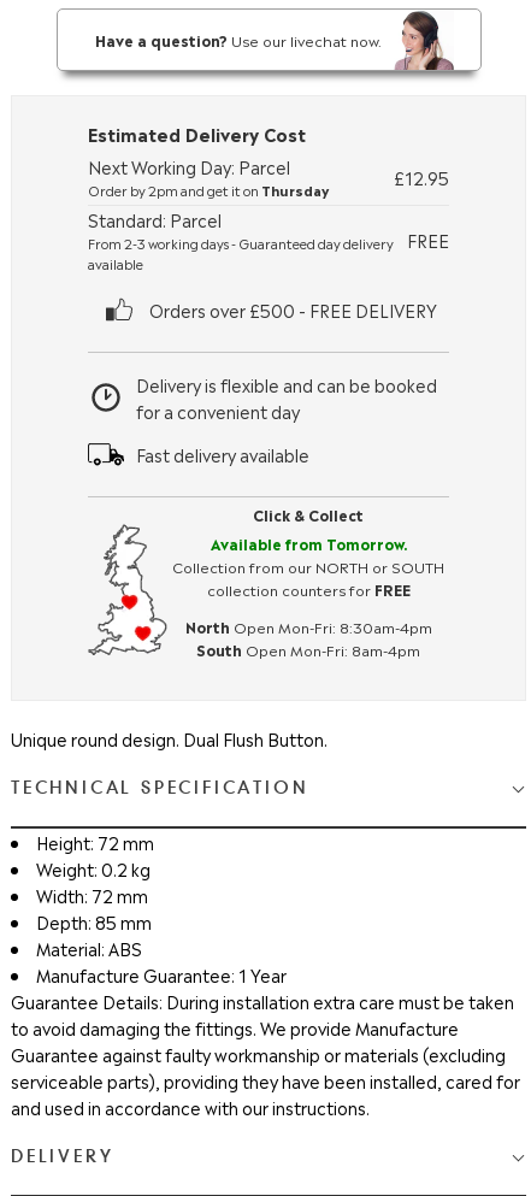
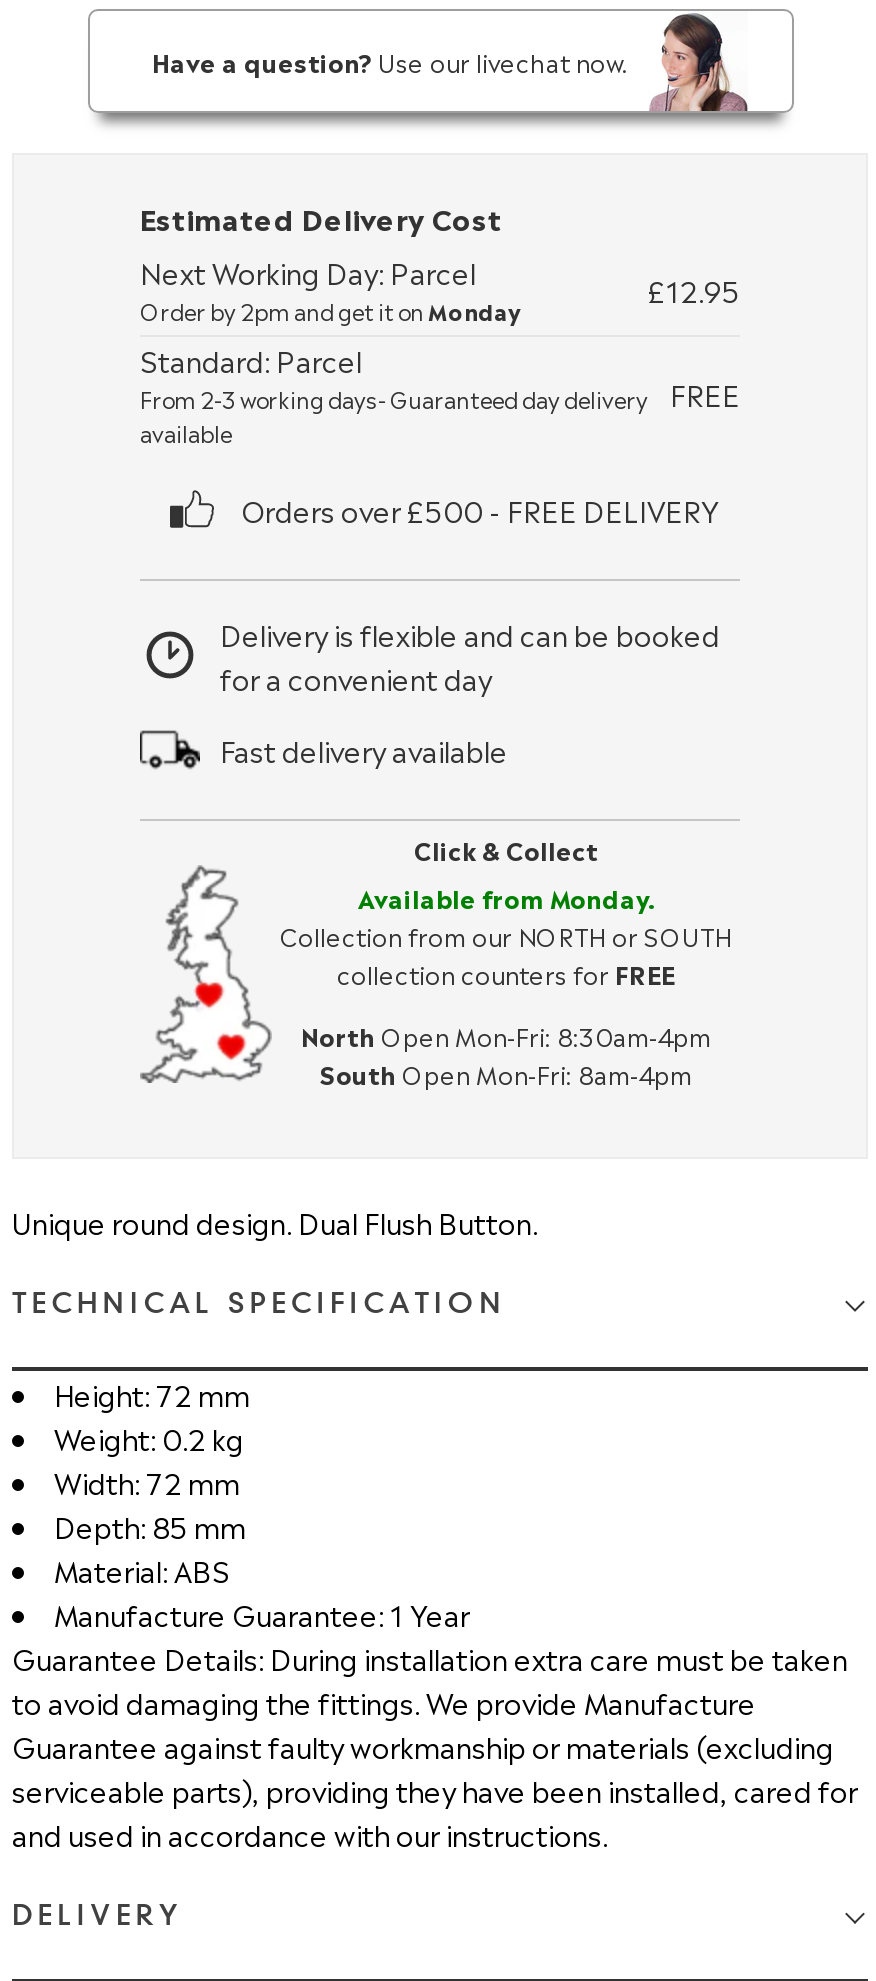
- Order by 2pm and get it on Thursday
+ Order by 2pm and get it on Monday

- Available from Tomorrow.
+ Available from Monday.
